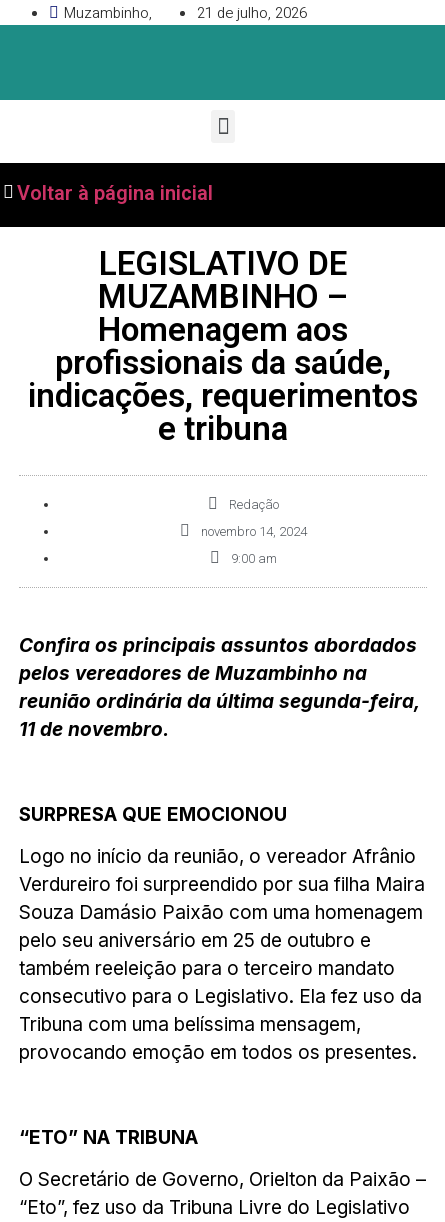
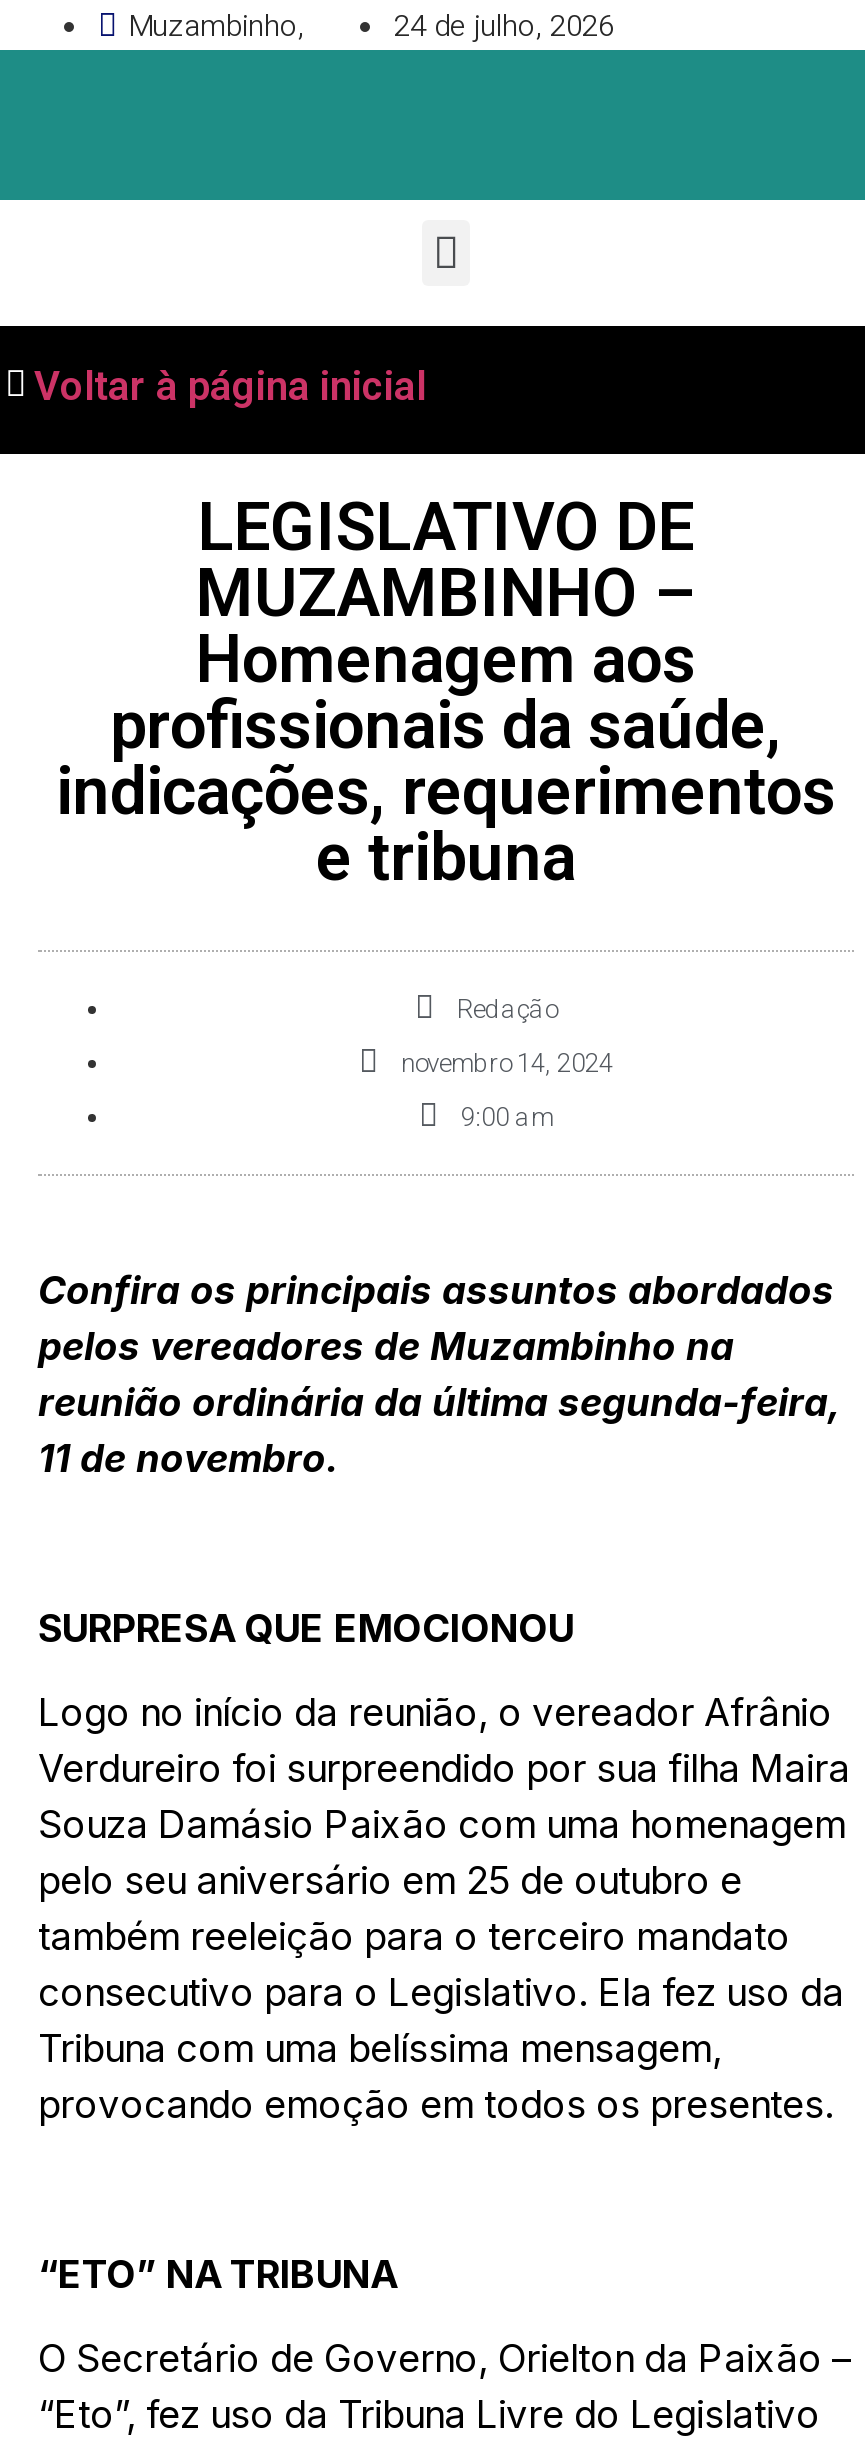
- 21 de julho, 2026
+ 24 de julho, 2026
